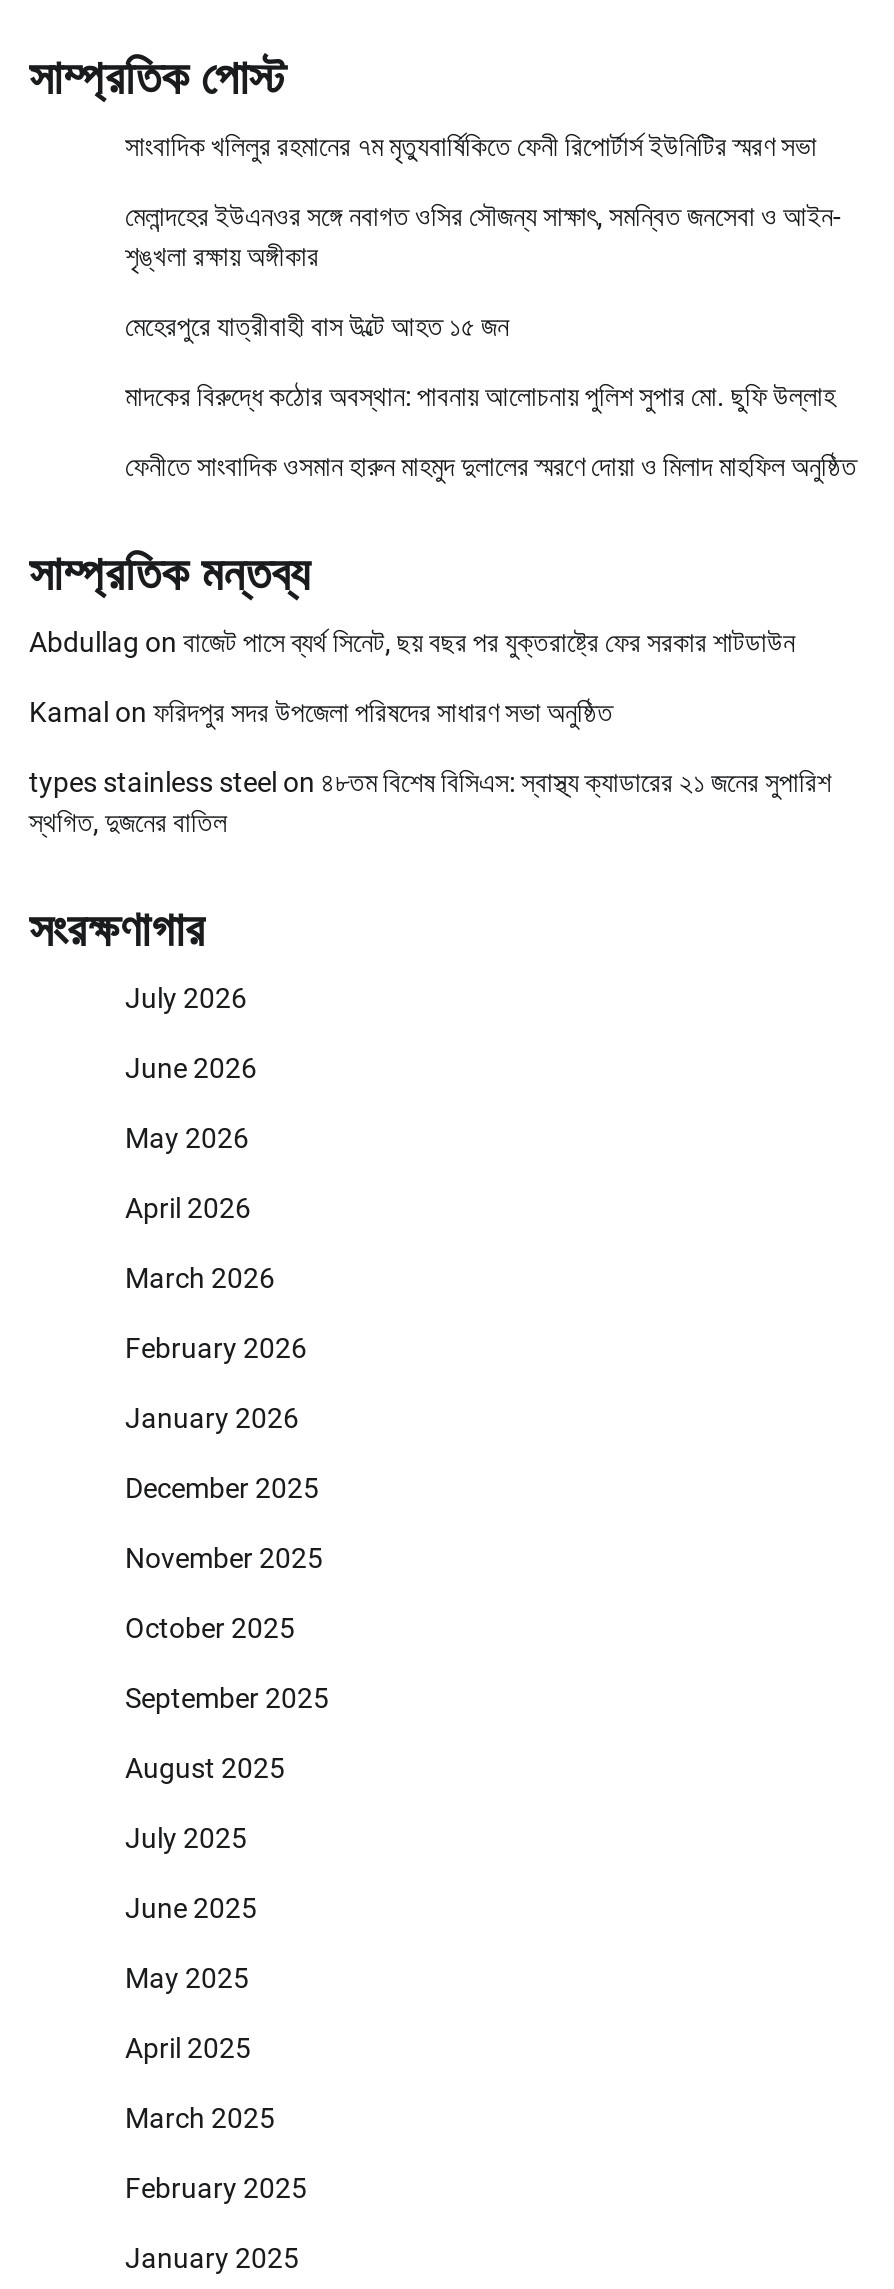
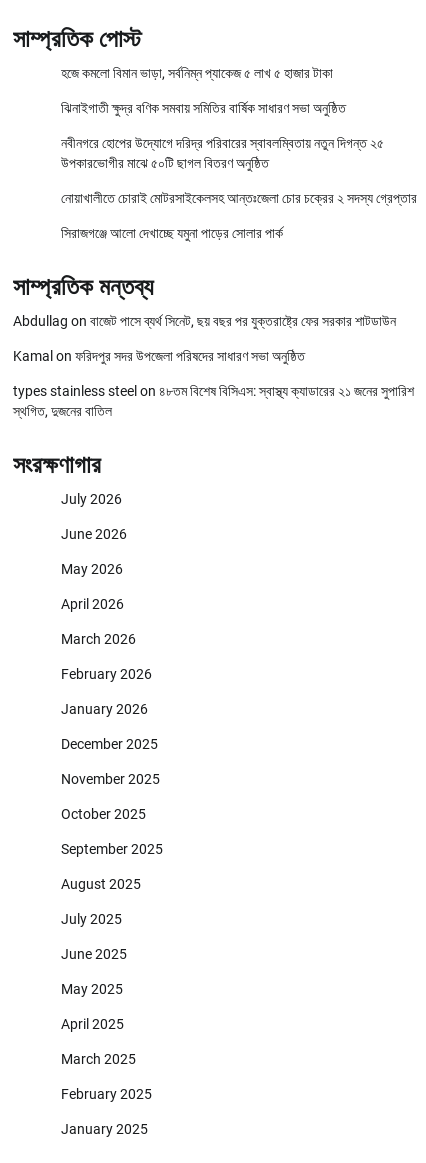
- সাংবাদিক খলিলুর রহমানের ৭ম মৃত্যুবার্ষিকিতে ফেনী রিপোর্টার্স ইউনিটির স্মরণ সভা
+ হজে কমলো বিমান ভাড়া, সর্বনিম্ন প্যাকেজ ৫ লাখ ৫ হাজার টাকা

- মেলান্দহের ইউএনওর সঙ্গে নবাগত ওসির সৌজন্য সাক্ষাৎ, সমন্বিত জনসেবা ও আইন-
- শৃঙ্খলা রক্ষায় অঙ্গীকার
+ ঝিনাইগাতী ক্ষুদ্র বণিক সমবায় সমিতির বার্ষিক সাধারণ সভা অনুষ্ঠিত

- মেহেরপুরে যাত্রীবাহী বাস উল্টে আহত ১৫ জন
+ নবীনগরে হোপের উদ্যোগে দরিদ্র পরিবারের স্বাবলম্বিতায় নতুন দিগন্ত ২৫
+ উপকারভোগীর মাঝে ৫০টি ছাগল বিতরণ অনুষ্ঠিত

- মাদকের বিরুদ্ধে কঠোর অবস্থান: পাবনায় আলোচনায় পুলিশ সুপার মো. ছুফি উল্লাহ
+ নোয়াখালীতে চোরাই মোটরসাইকেলসহ আন্তঃজেলা চোর চক্রের ২ সদস্য গ্রেপ্তার

- ফেনীতে সাংবাদিক ওসমান হারুন মাহমুদ দুলালের স্মরণে দোয়া ও মিলাদ মাহফিল অনুষ্ঠিত
+ সিরাজগঞ্জে আলো দেখাচ্ছে যমুনা পাড়ের সোলার পার্ক
